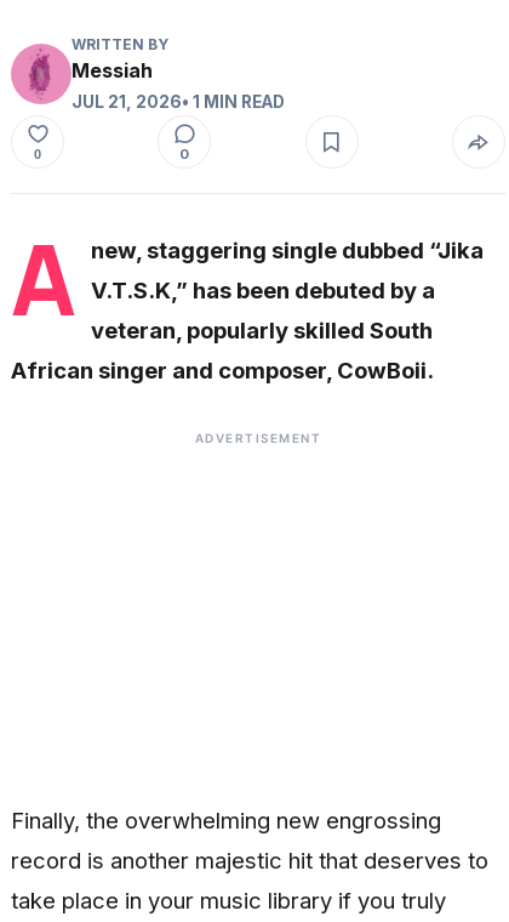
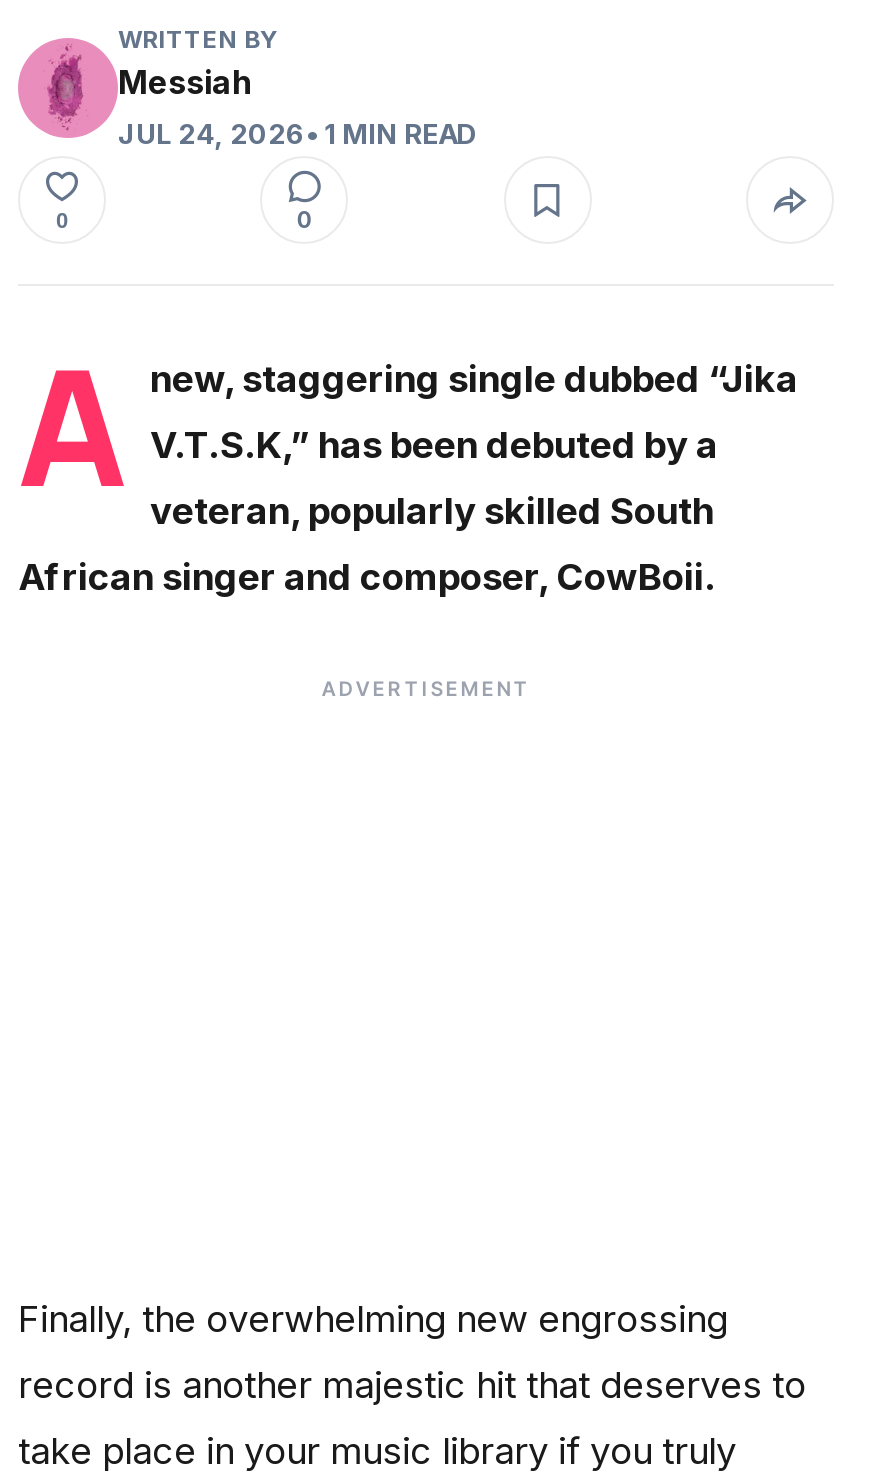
- JUL 21, 2026 • 1 MIN READ
+ JUL 24, 2026 • 1 MIN READ
